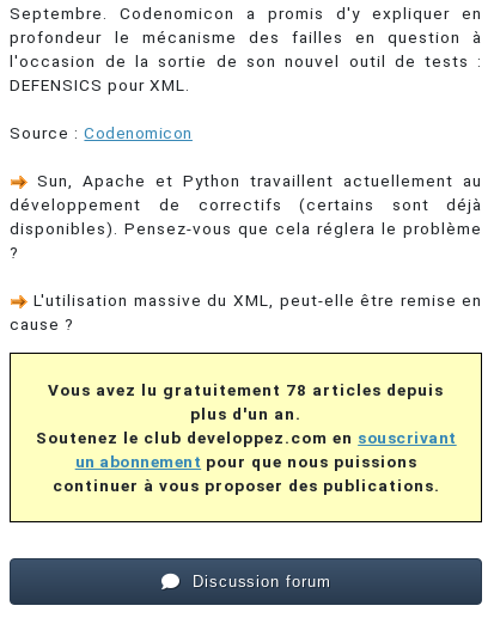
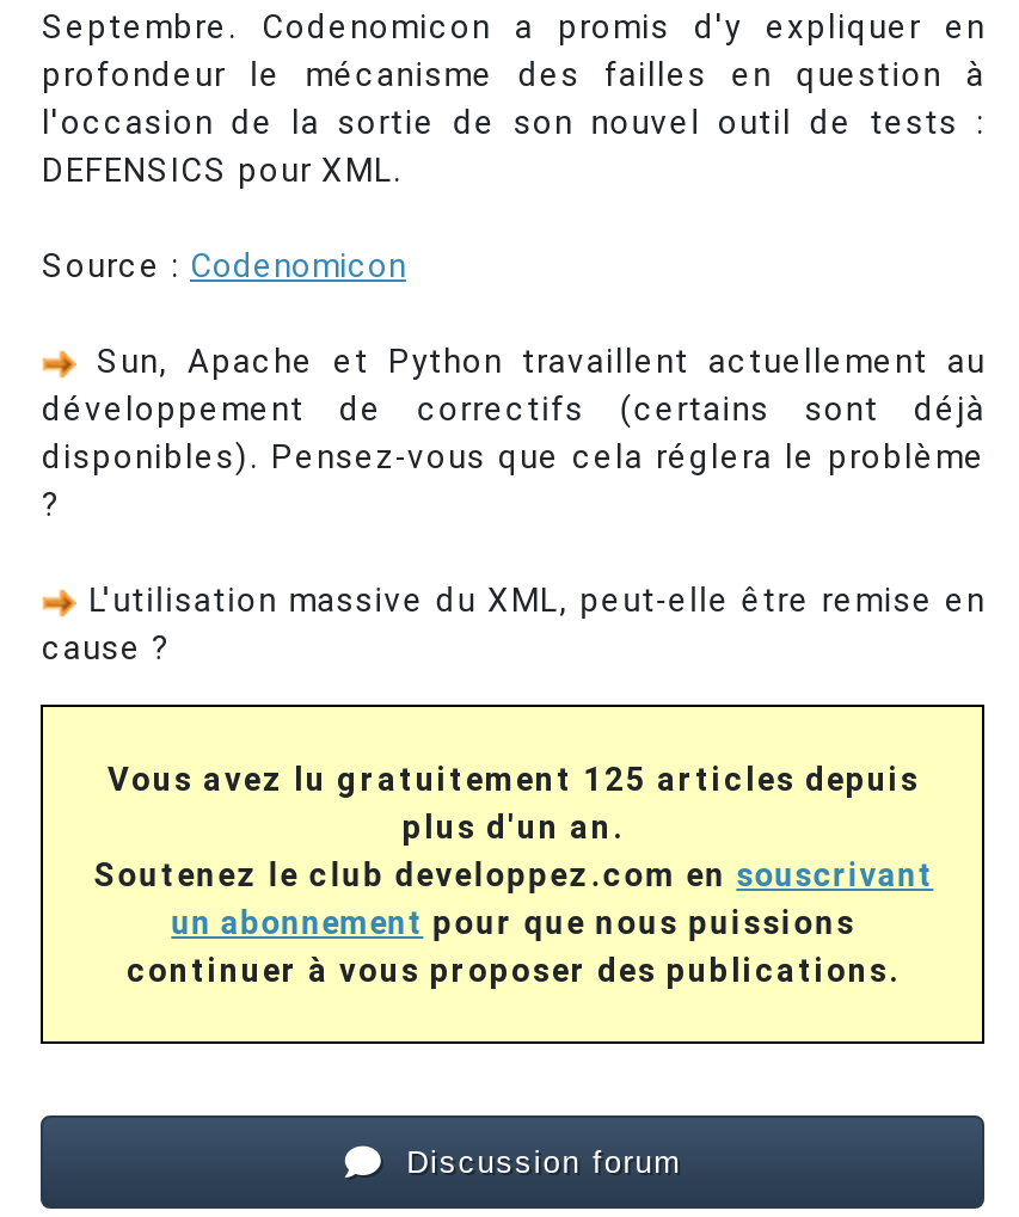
- Vous avez lu gratuitement 78 articles depuis
+ Vous avez lu gratuitement 125 articles depuis
